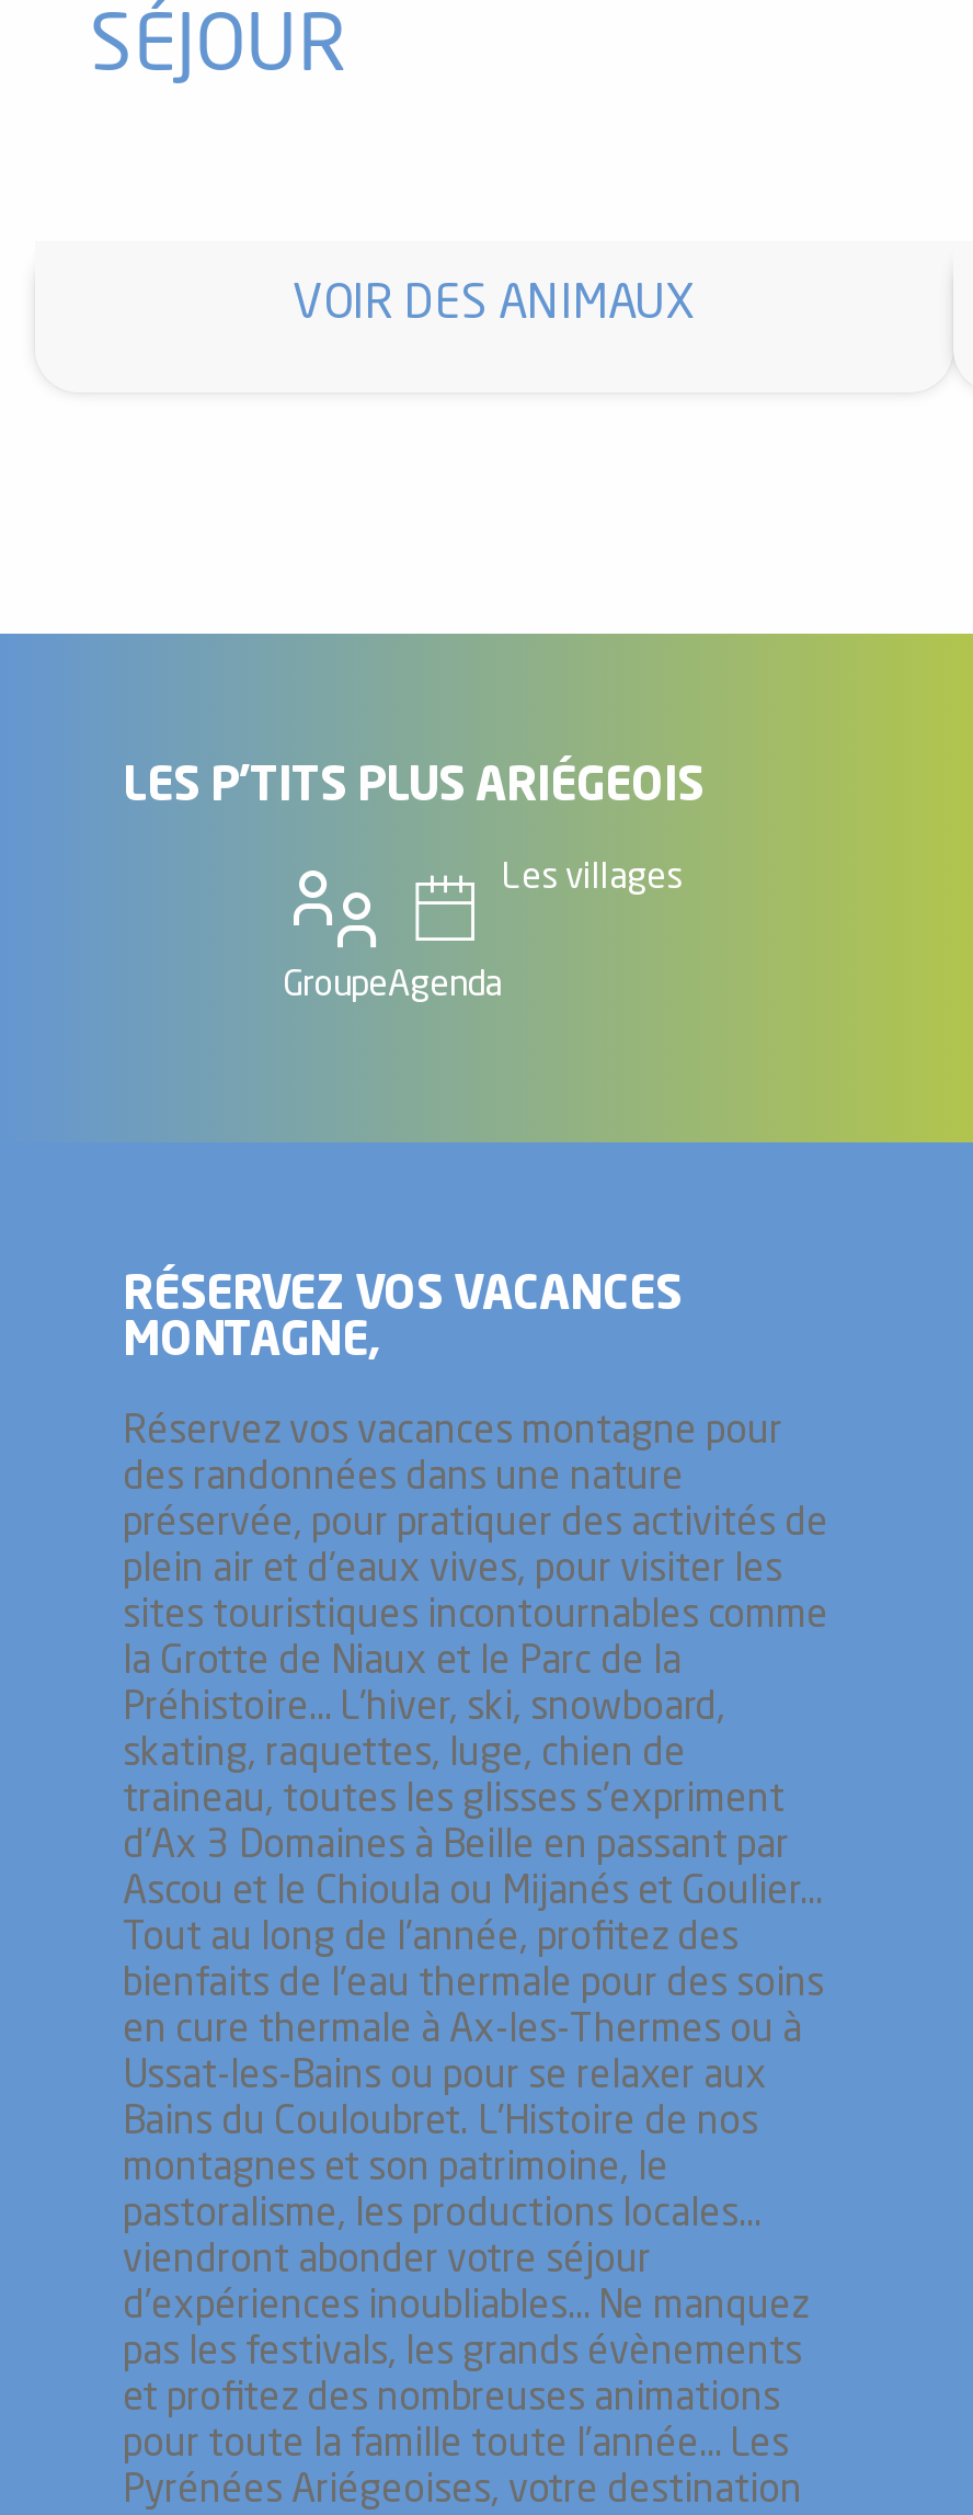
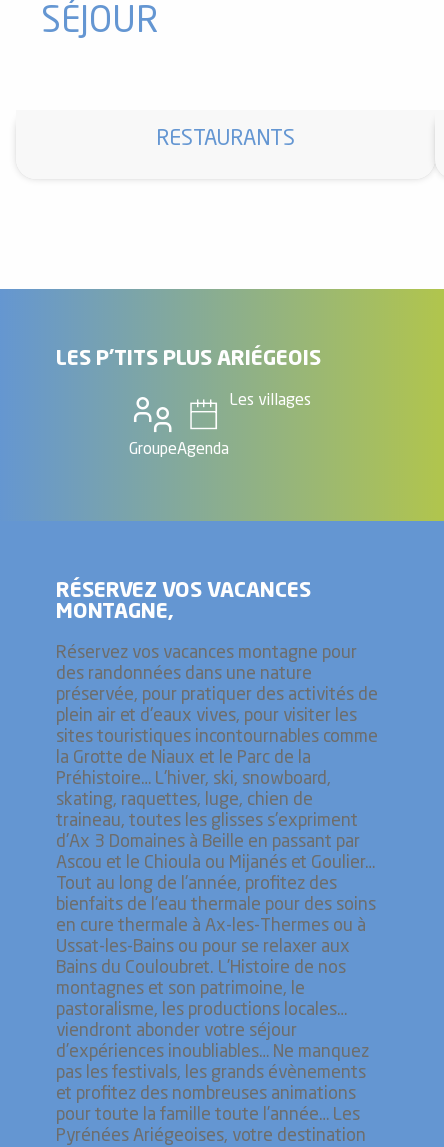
- VOIR DES ANIMAUX
+ RESTAURANTS
